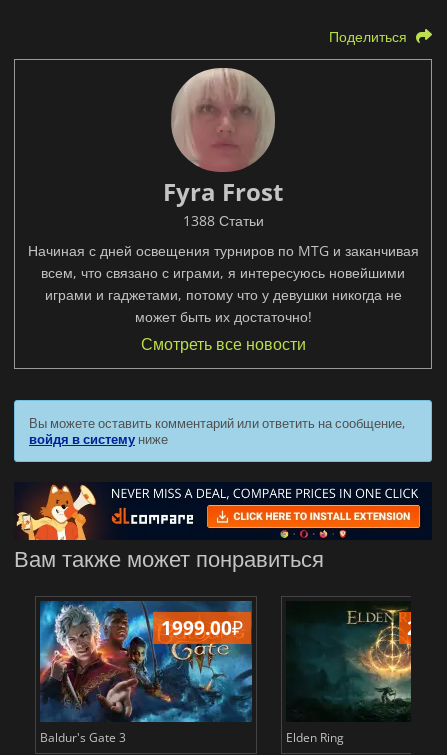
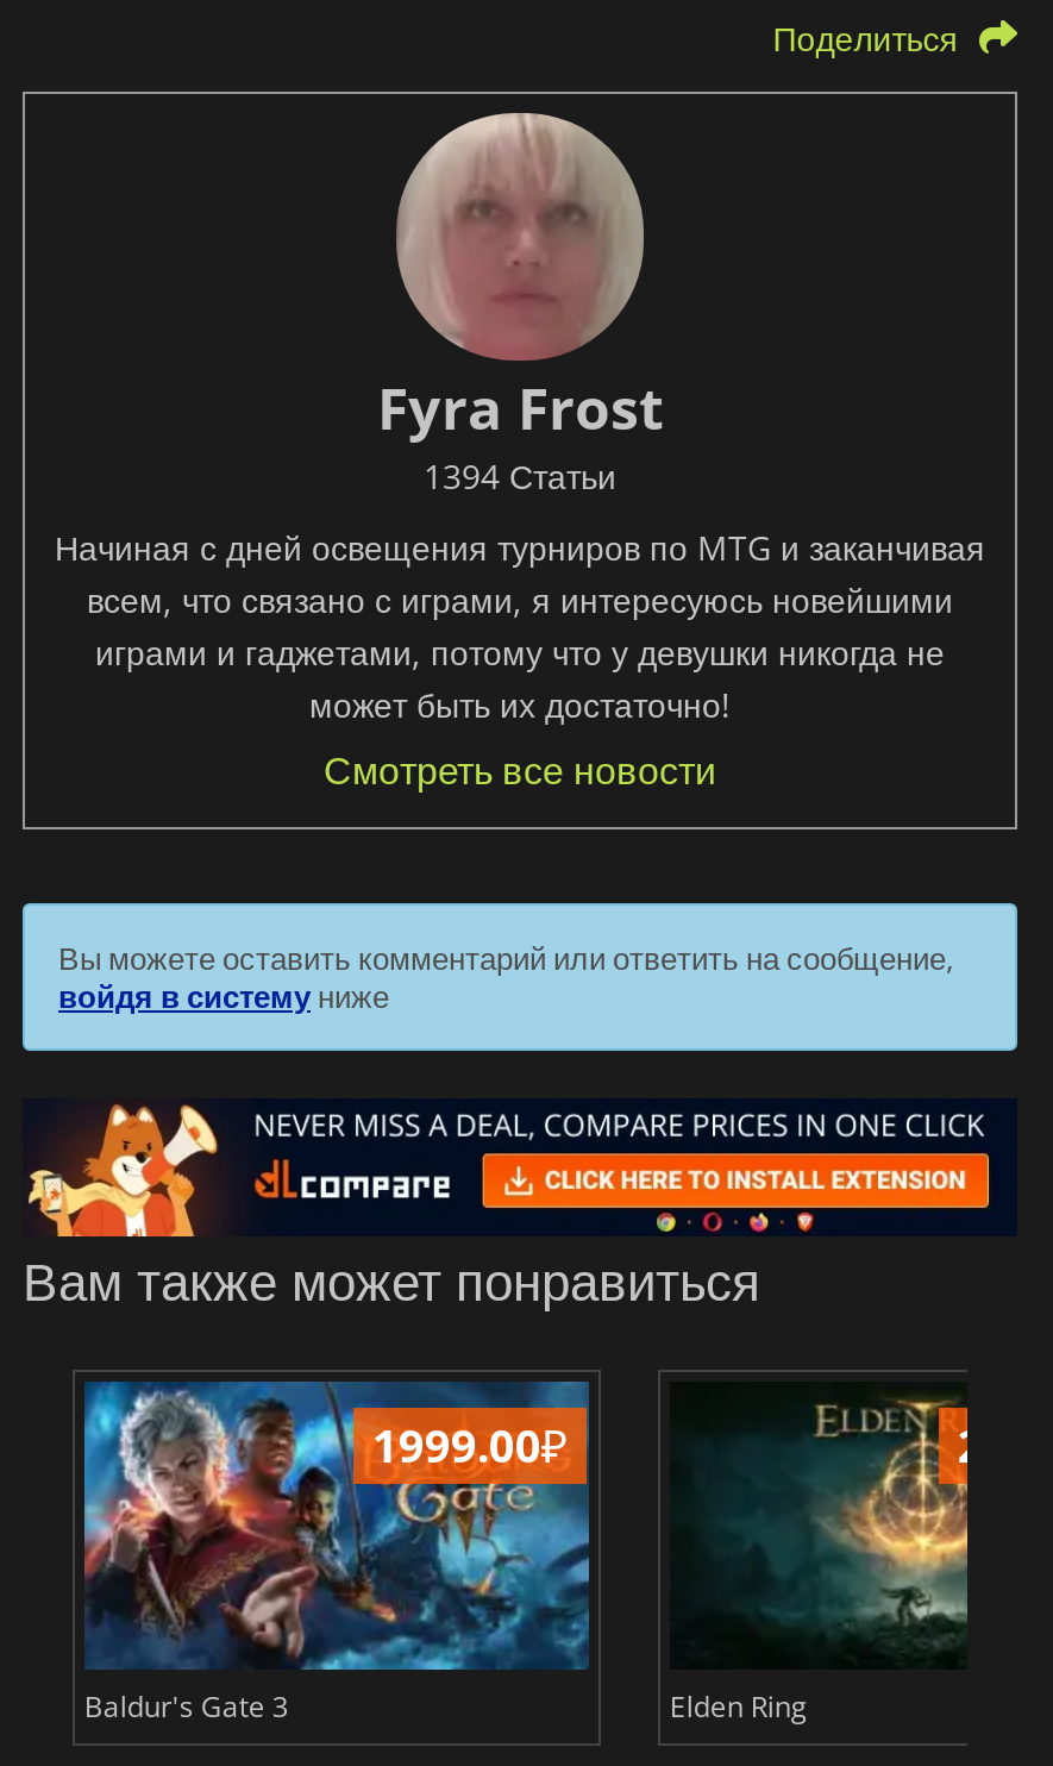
- 1388 Статьи
+ 1394 Статьи
